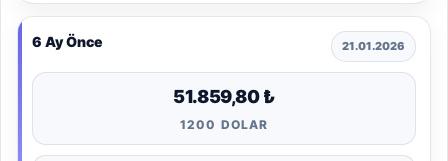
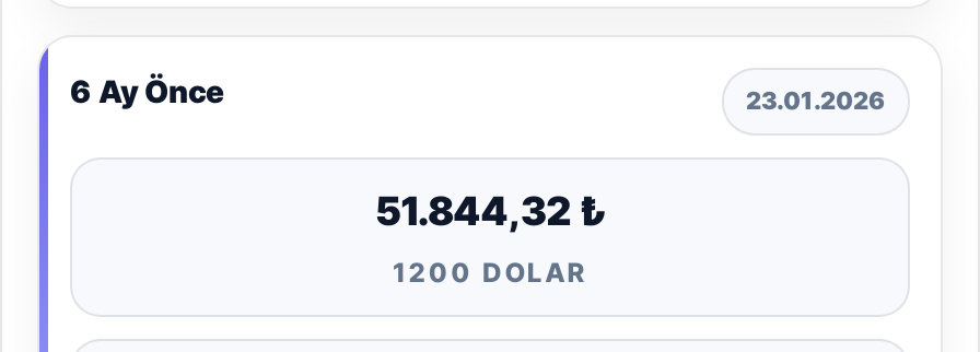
- 21.01.2026
+ 23.01.2026

- 51.859,80 ₺
+ 51.844,32 ₺
